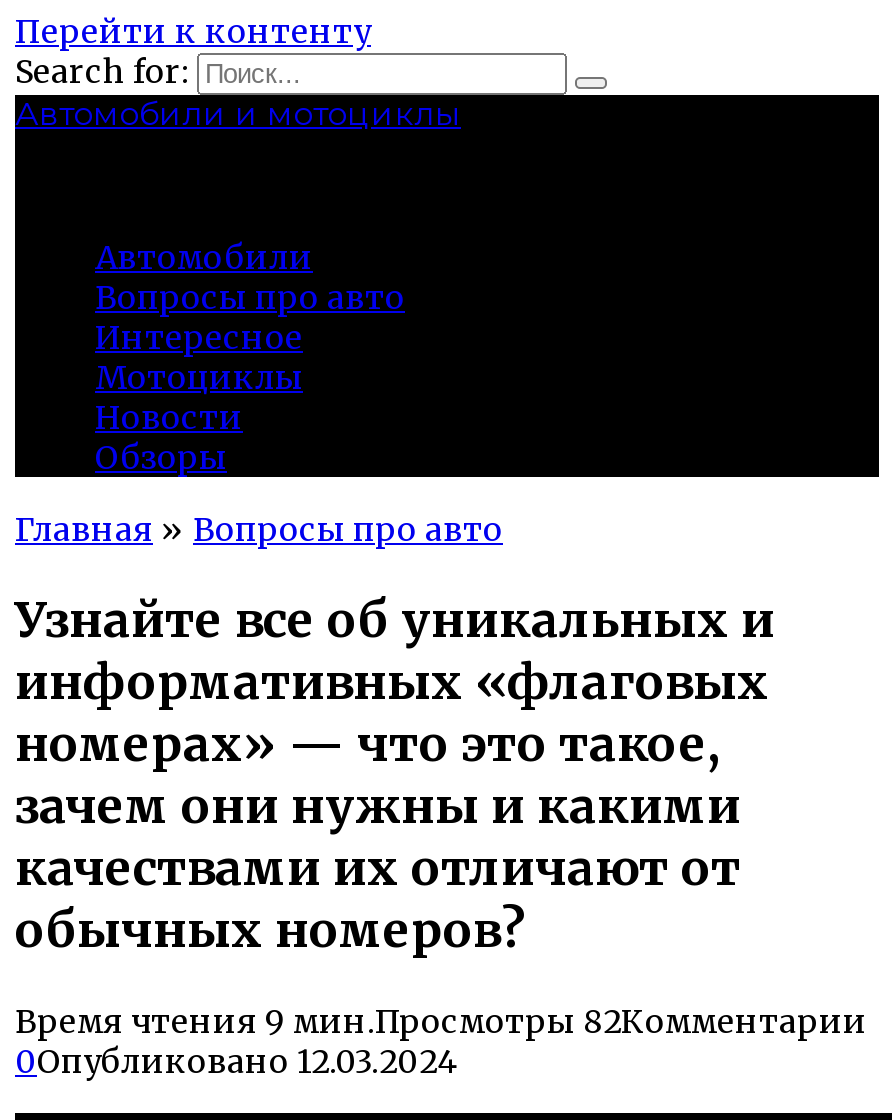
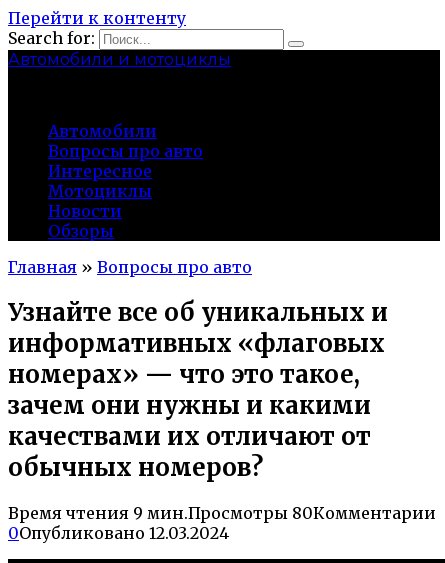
- Время чтения 9 мин.Просмотры 82Комментарии
+ Время чтения 9 мин.Просмотры 80Комментарии
